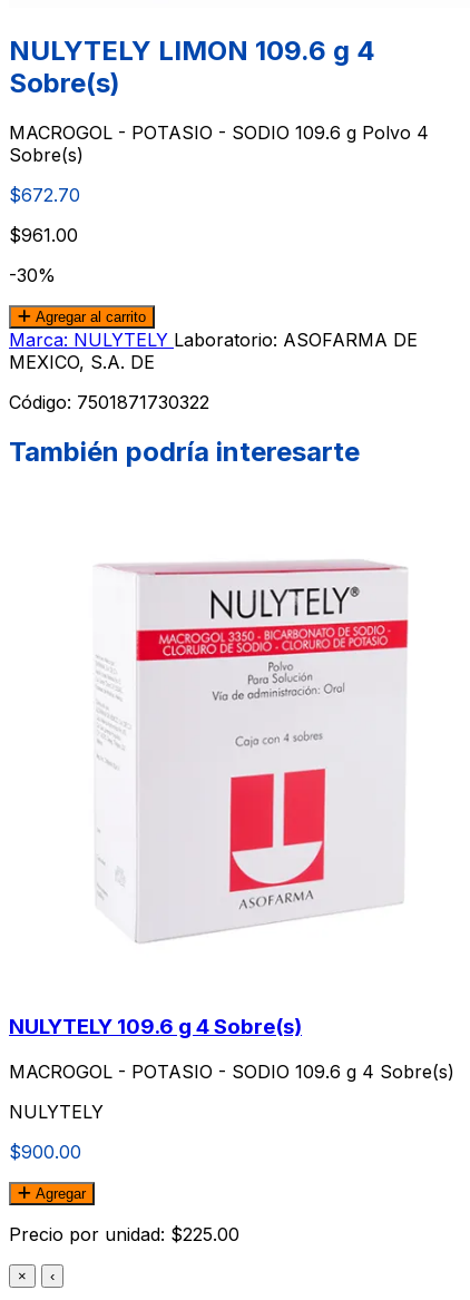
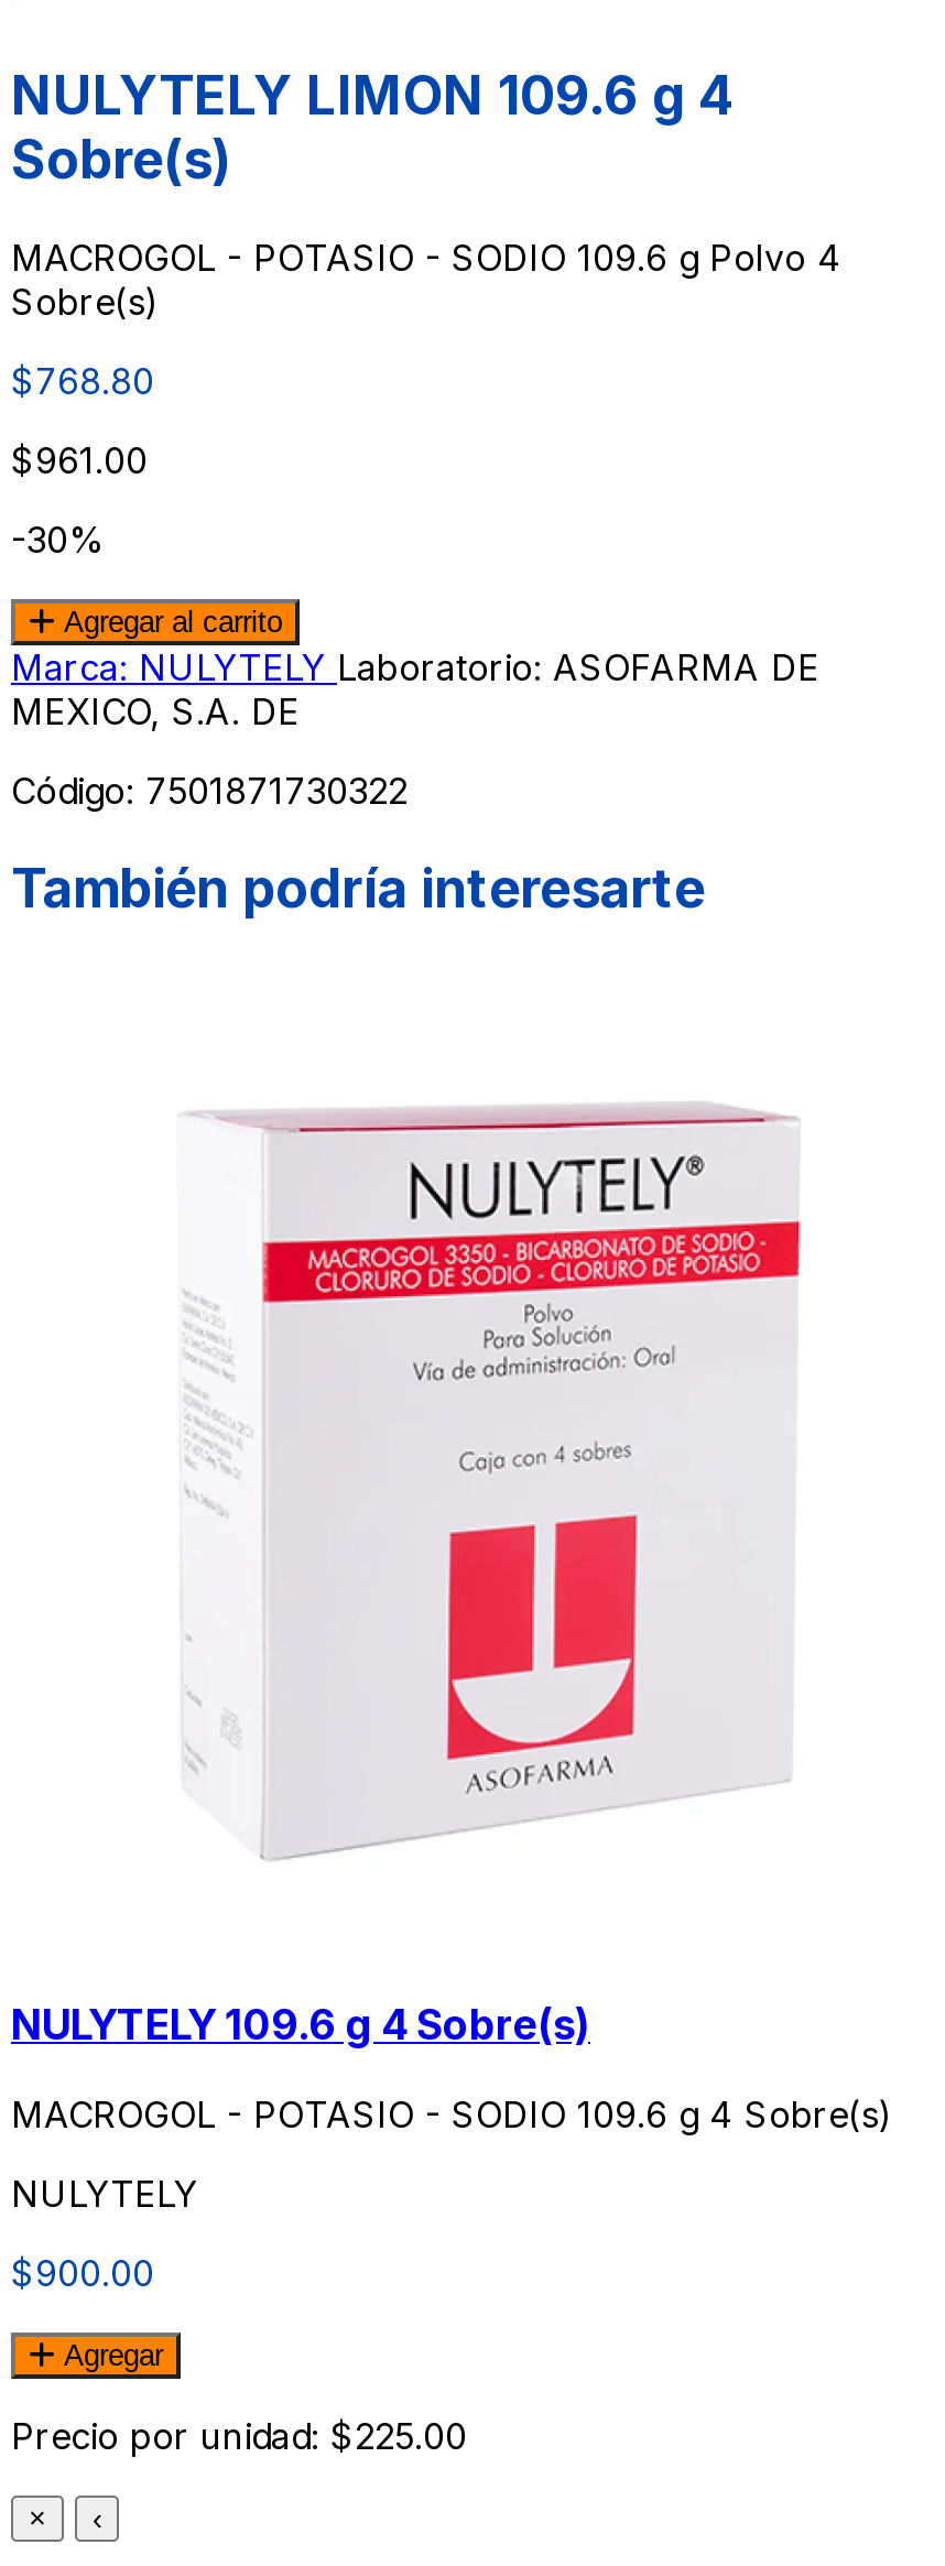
- $672.70
+ $768.80
